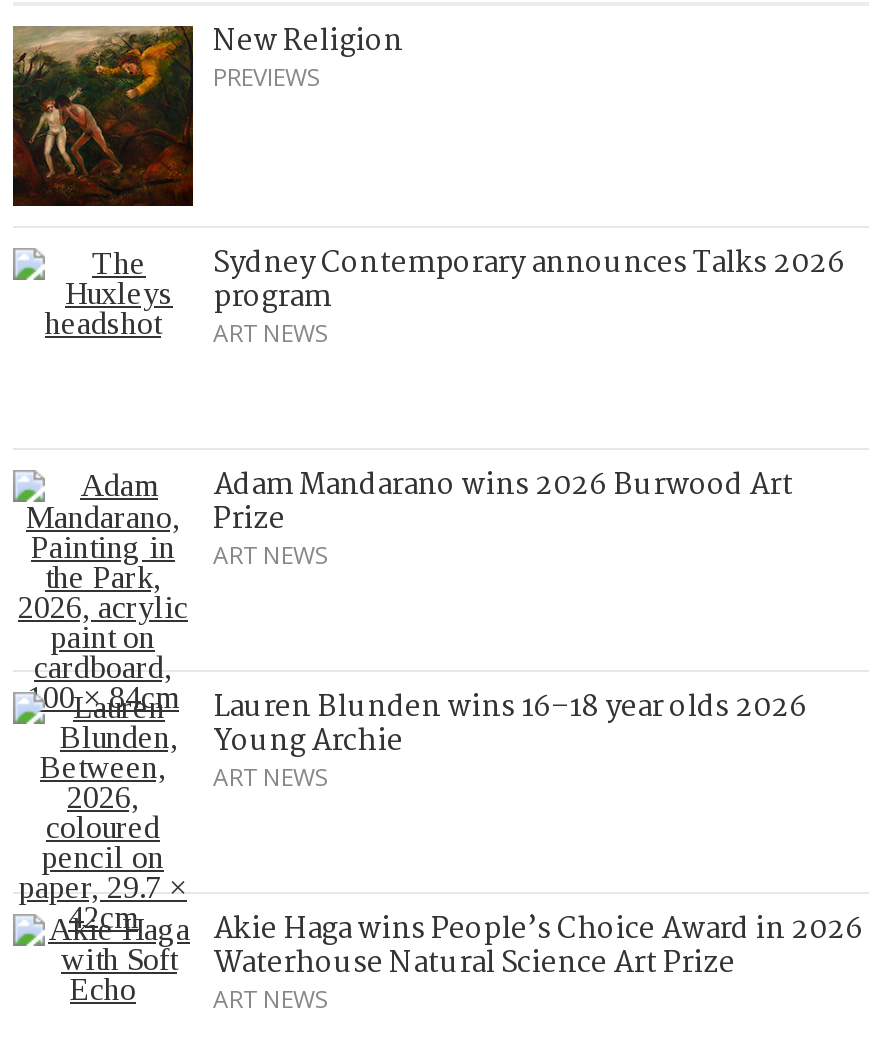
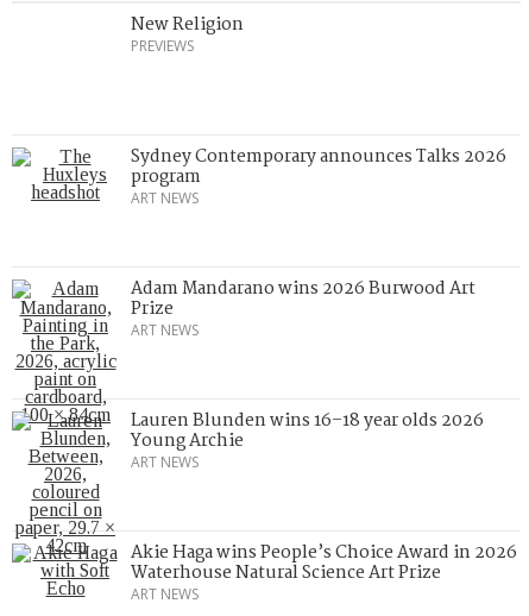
- [image]
